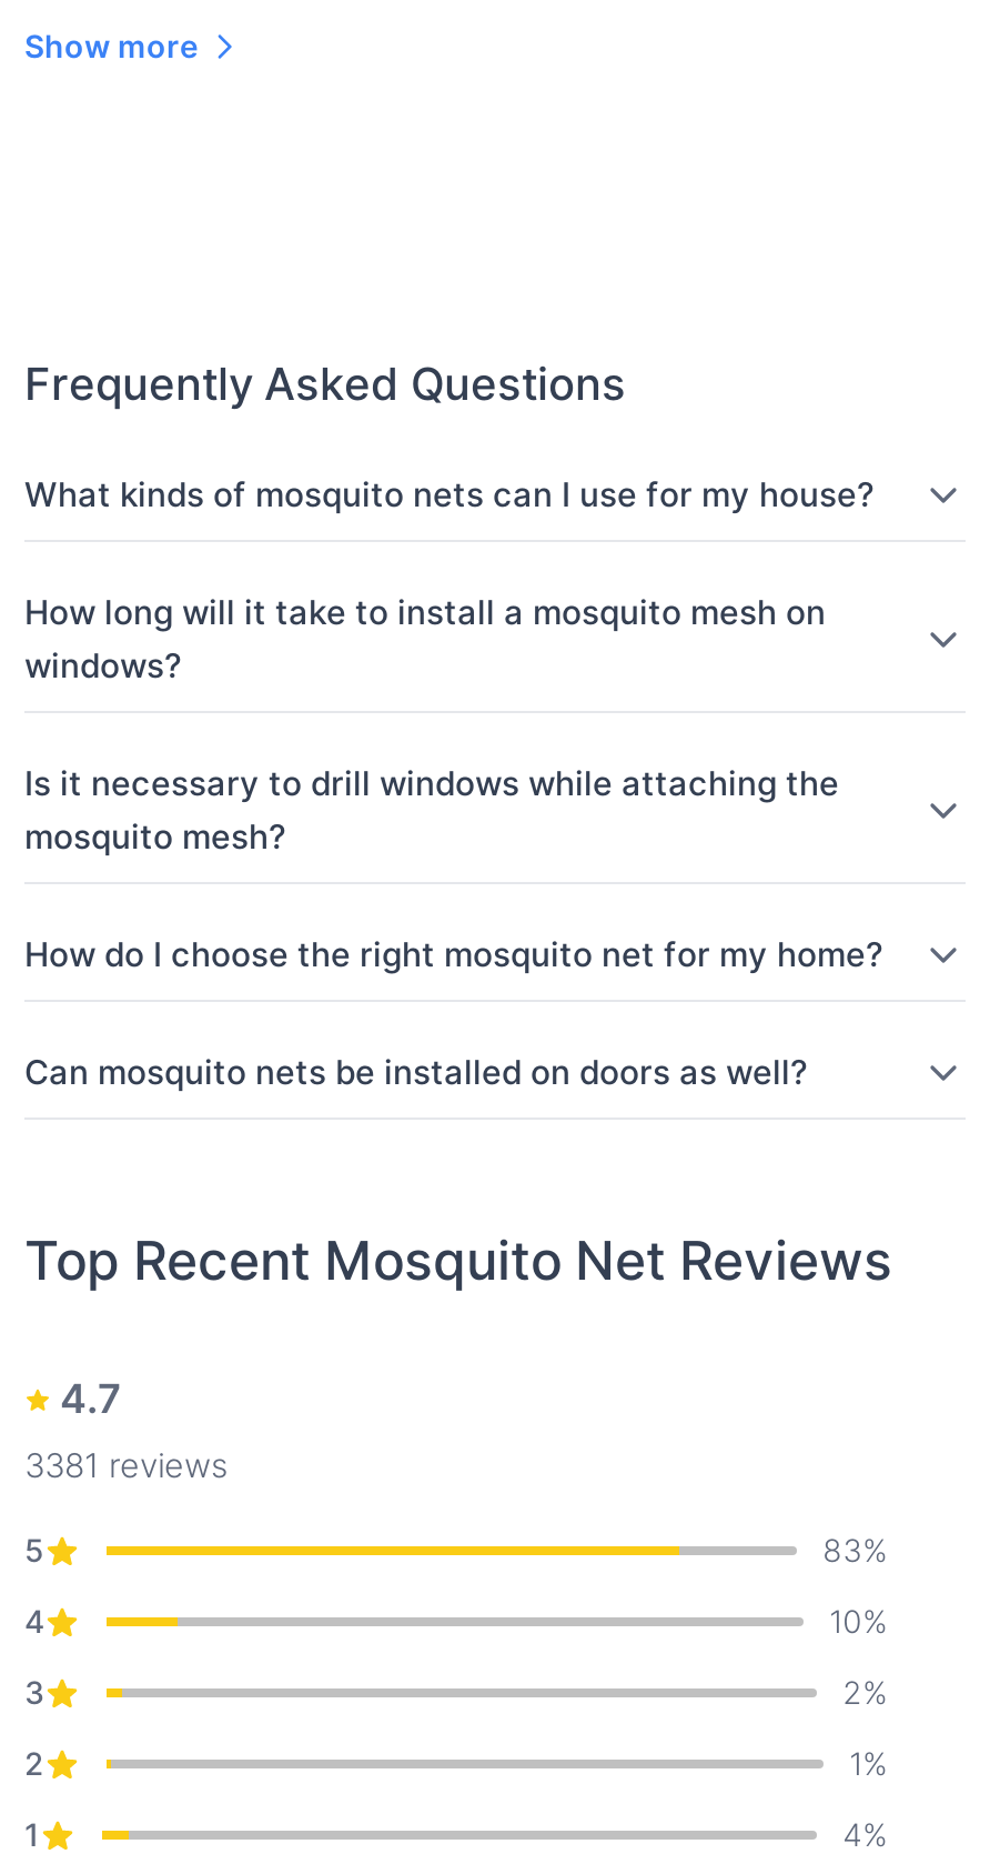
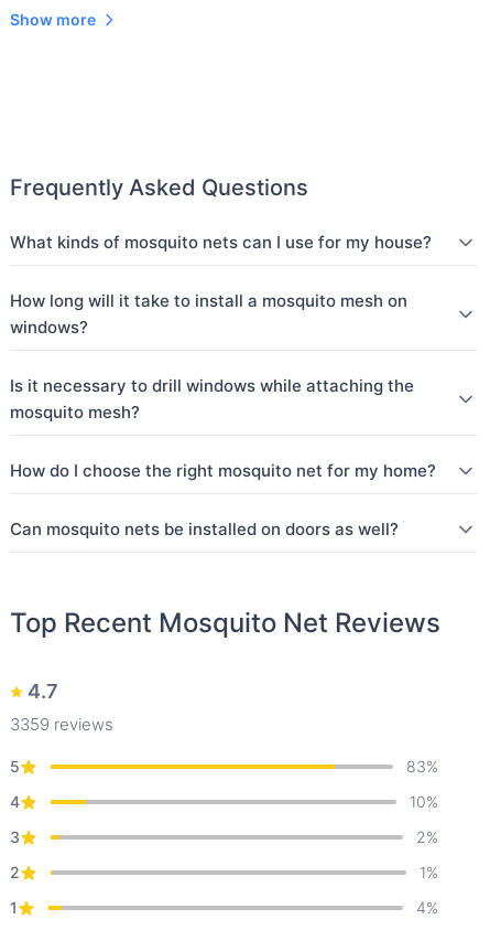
- 3381 reviews
+ 3359 reviews
